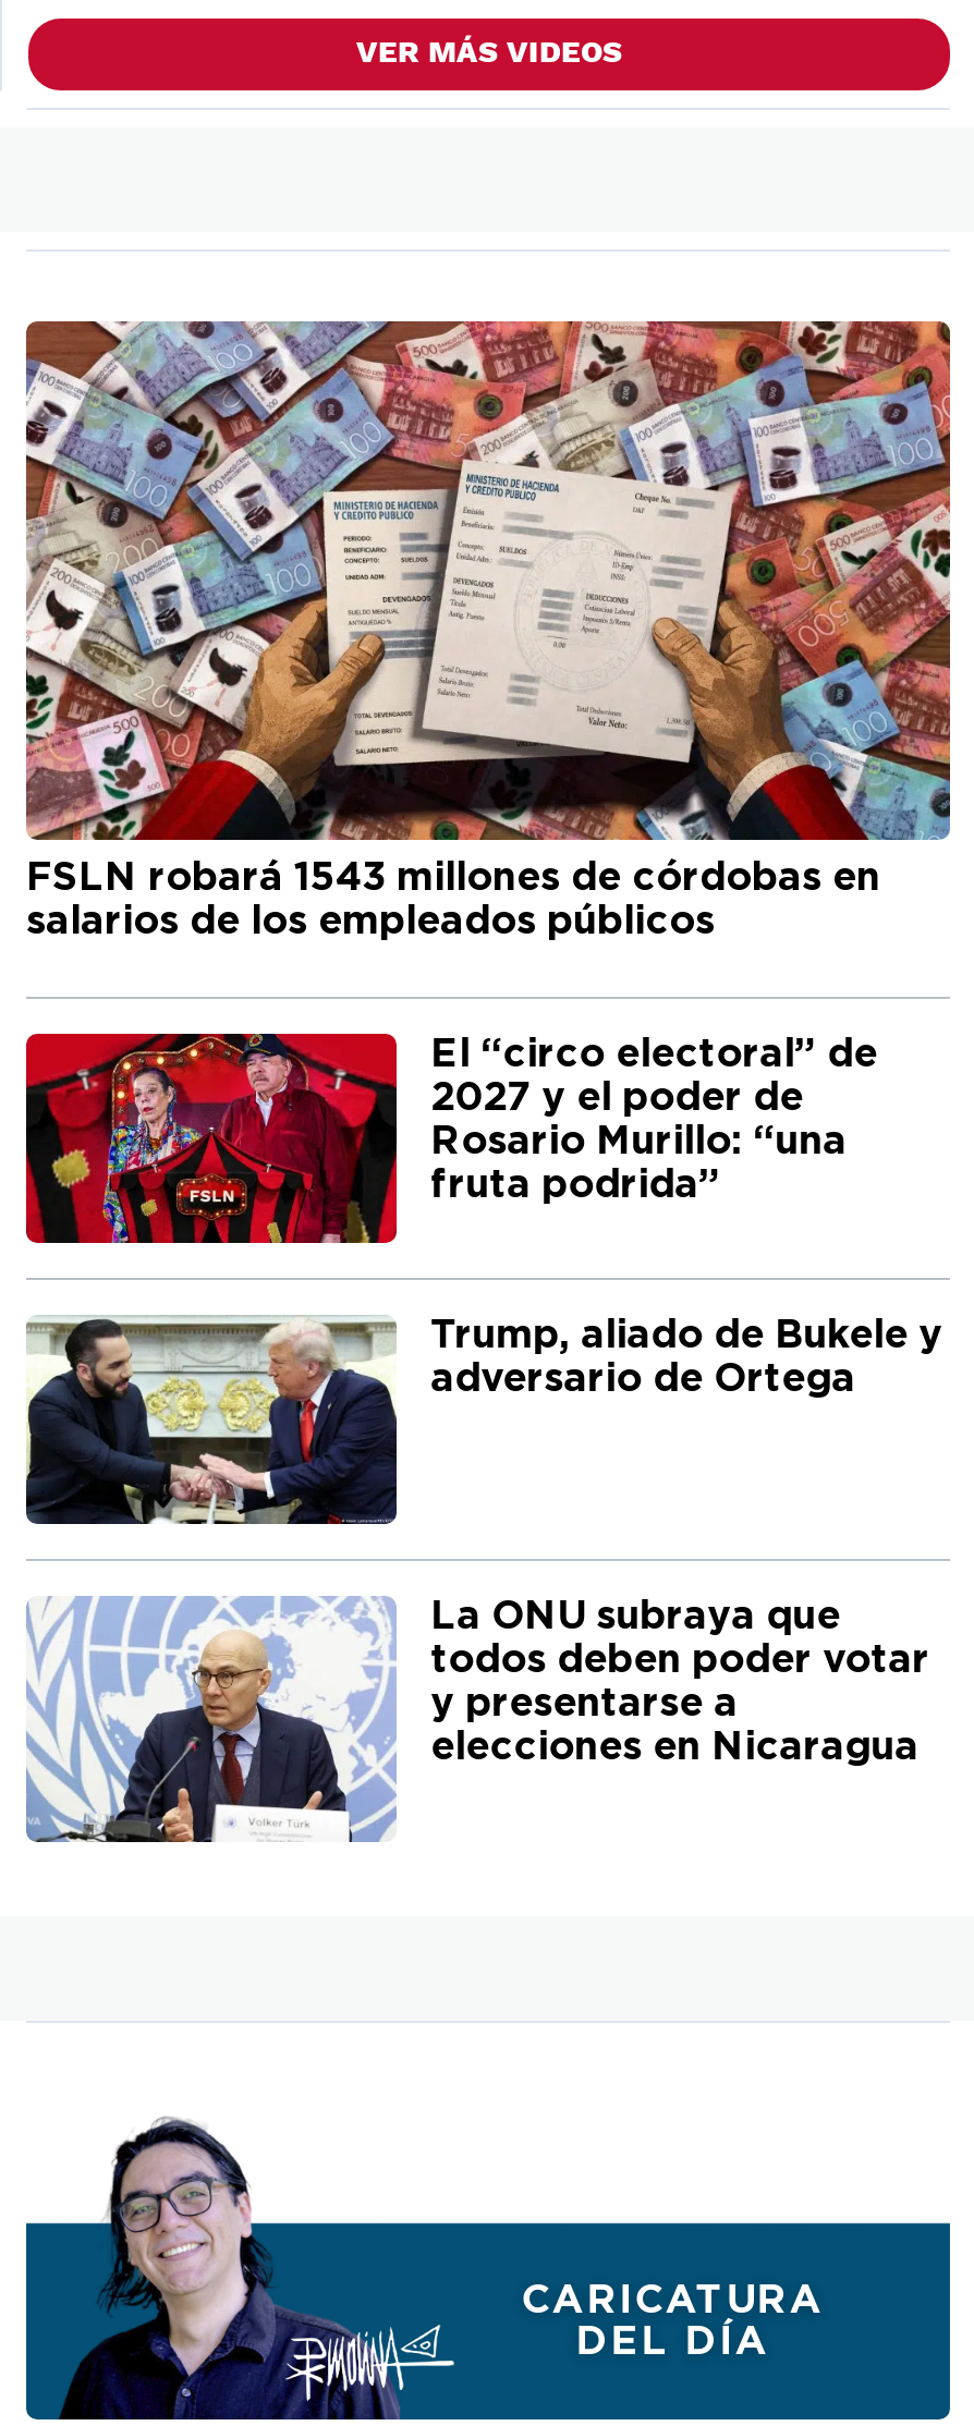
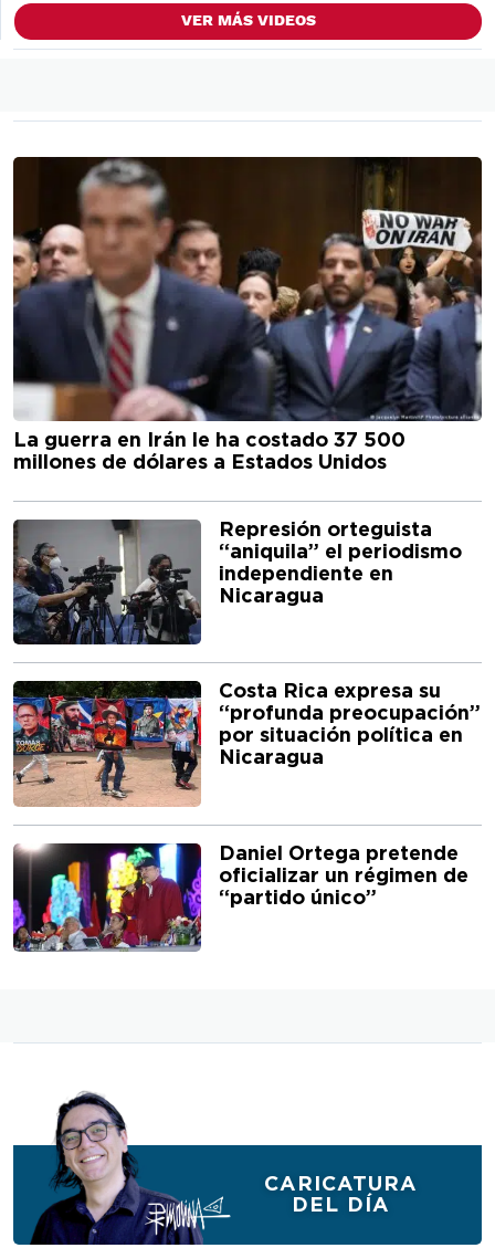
- [image]
- FSLN robará 1543 millones de córdobas en
- salarios de los empleados públicos
+ [image]
+ La guerra en Irán le ha costado 37 500
+ millones de dólares a Estados Unidos

- [image]
- El “circo electoral” de
- 2027 y el poder de
- Rosario Murillo: “una
- fruta podrida”
+ [image]
+ Represión orteguista
+ “aniquila” el periodismo
+ independiente en
+ Nicaragua

- [image]
- Trump, aliado de Bukele y
- adversario de Ortega
+ [image]
+ Costa Rica expresa su
+ “profunda preocupación”
+ por situación política en
+ Nicaragua

- [image]
- La ONU subraya que
- todos deben poder votar
- y presentarse a
- elecciones en Nicaragua
+ [image]
+ Daniel Ortega pretende
+ oficializar un régimen de
+ “partido único”
